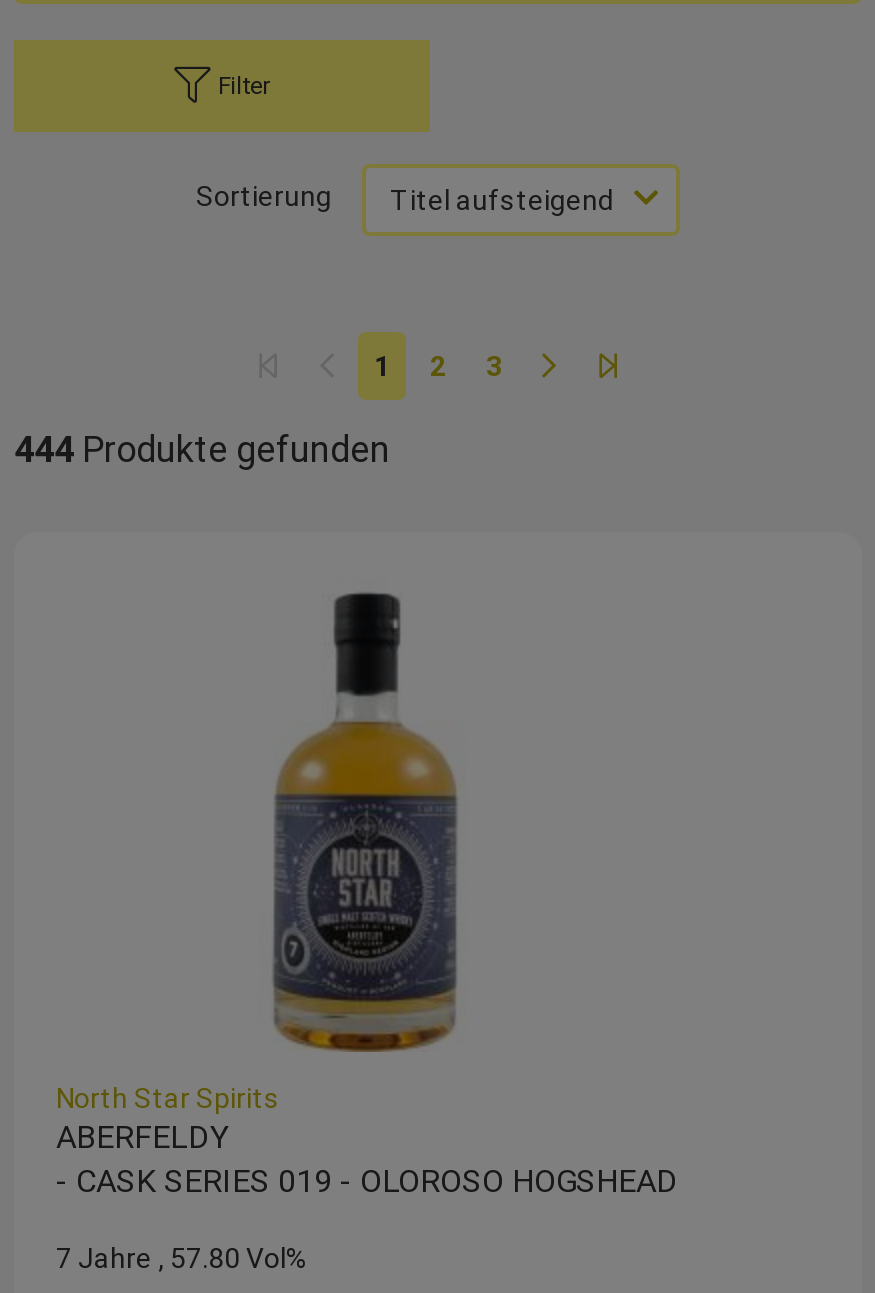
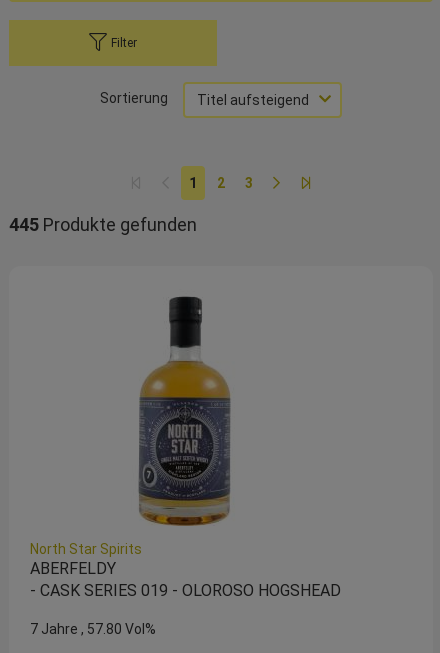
- 444 Produkte gefunden
+ 445 Produkte gefunden
